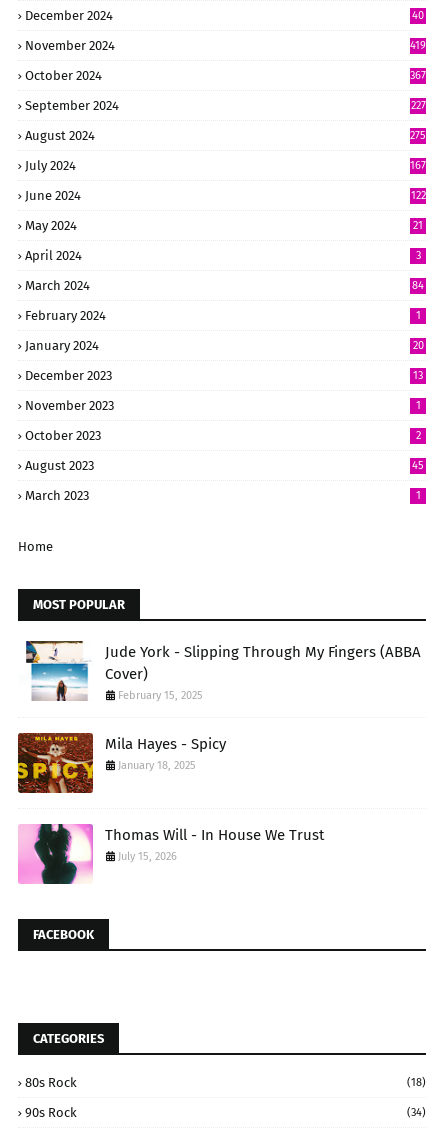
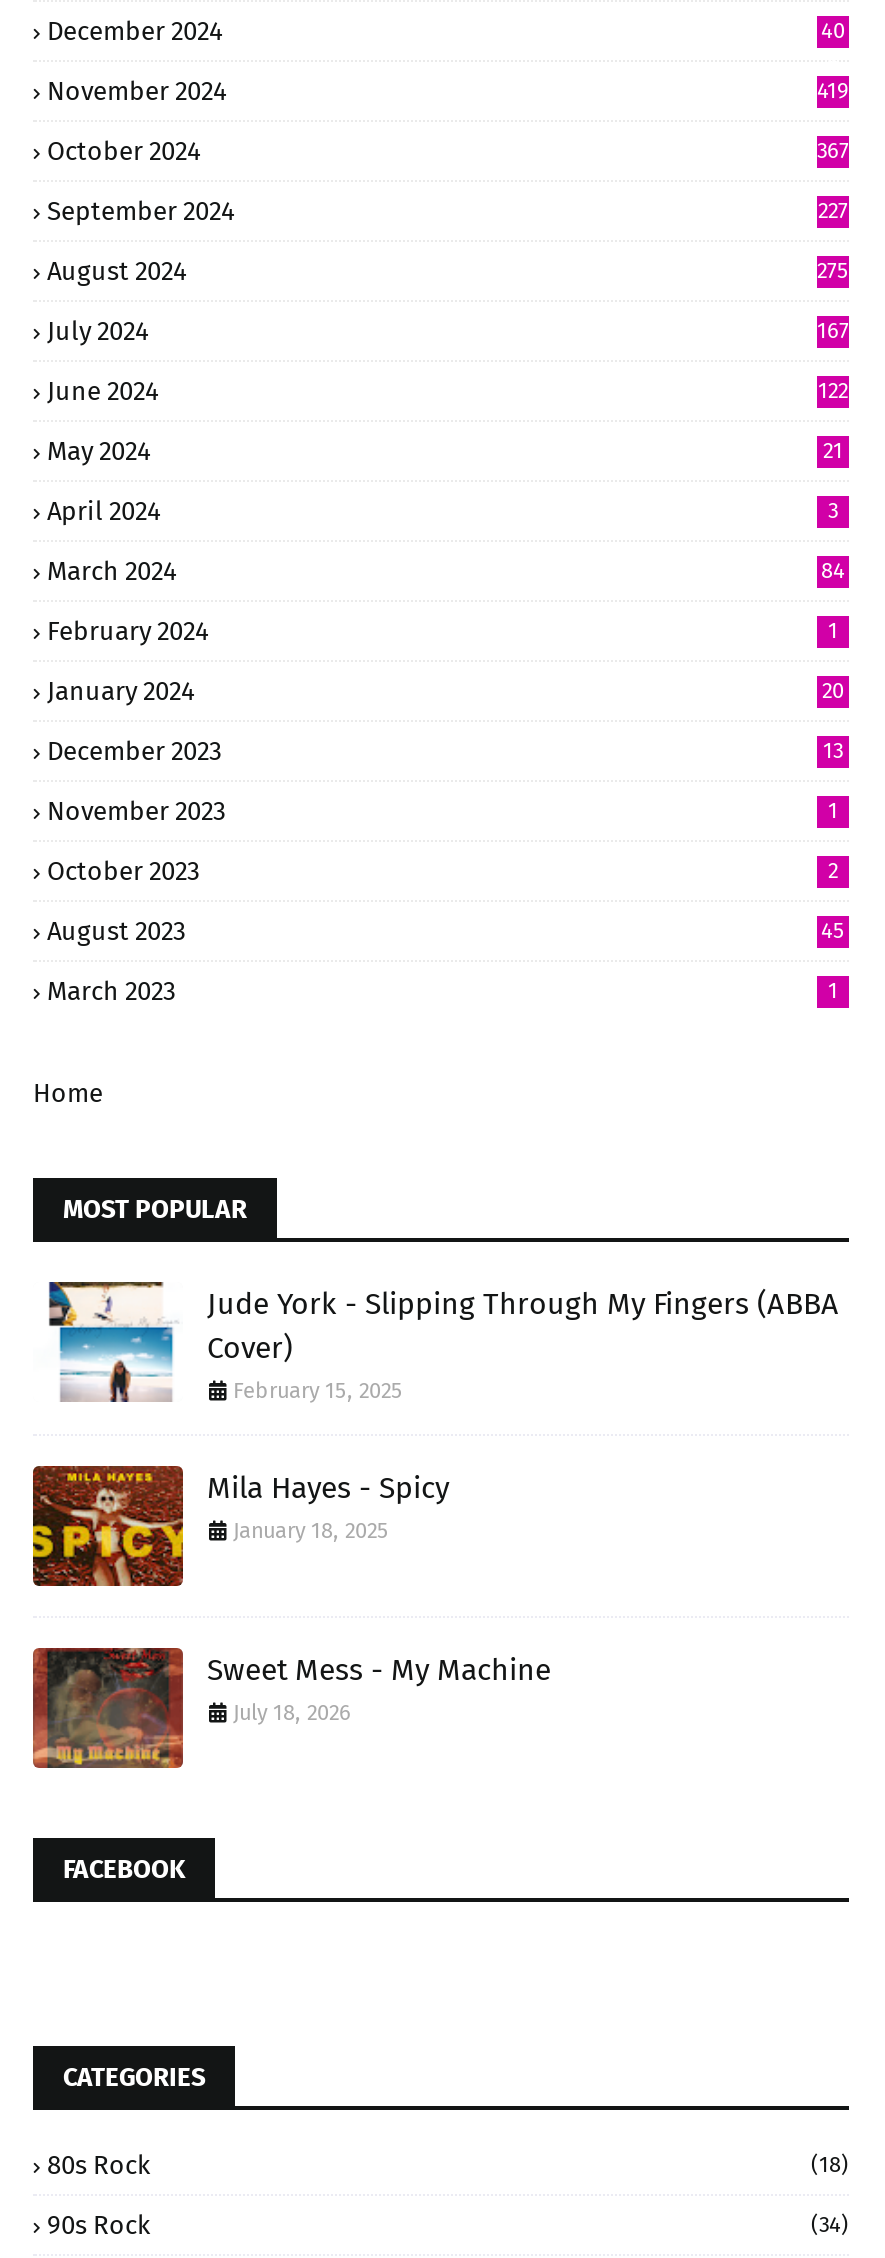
- [image]
- Thomas Will - In House We Trust
- July 15, 2026
+ [image]
+ Sweet Mess - My Machine
+ July 18, 2026
